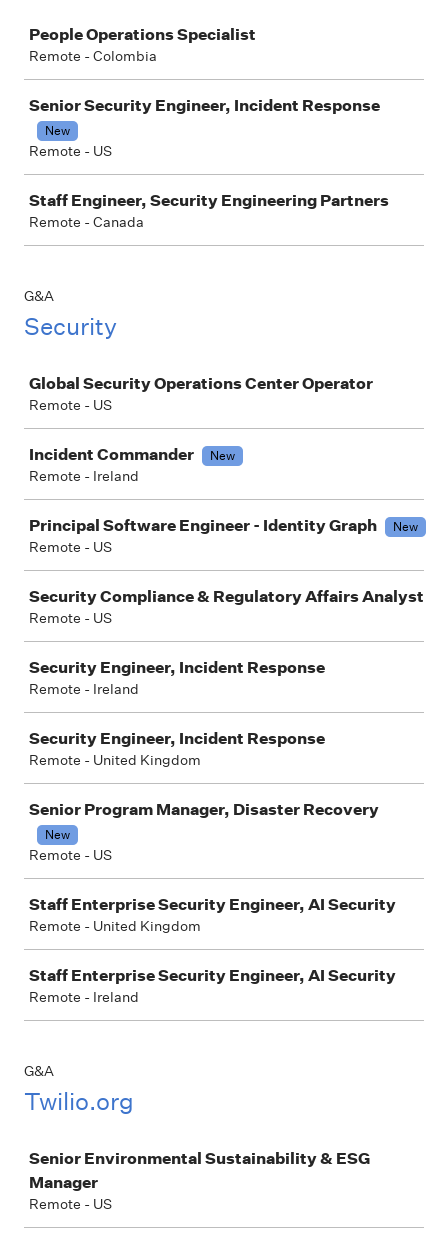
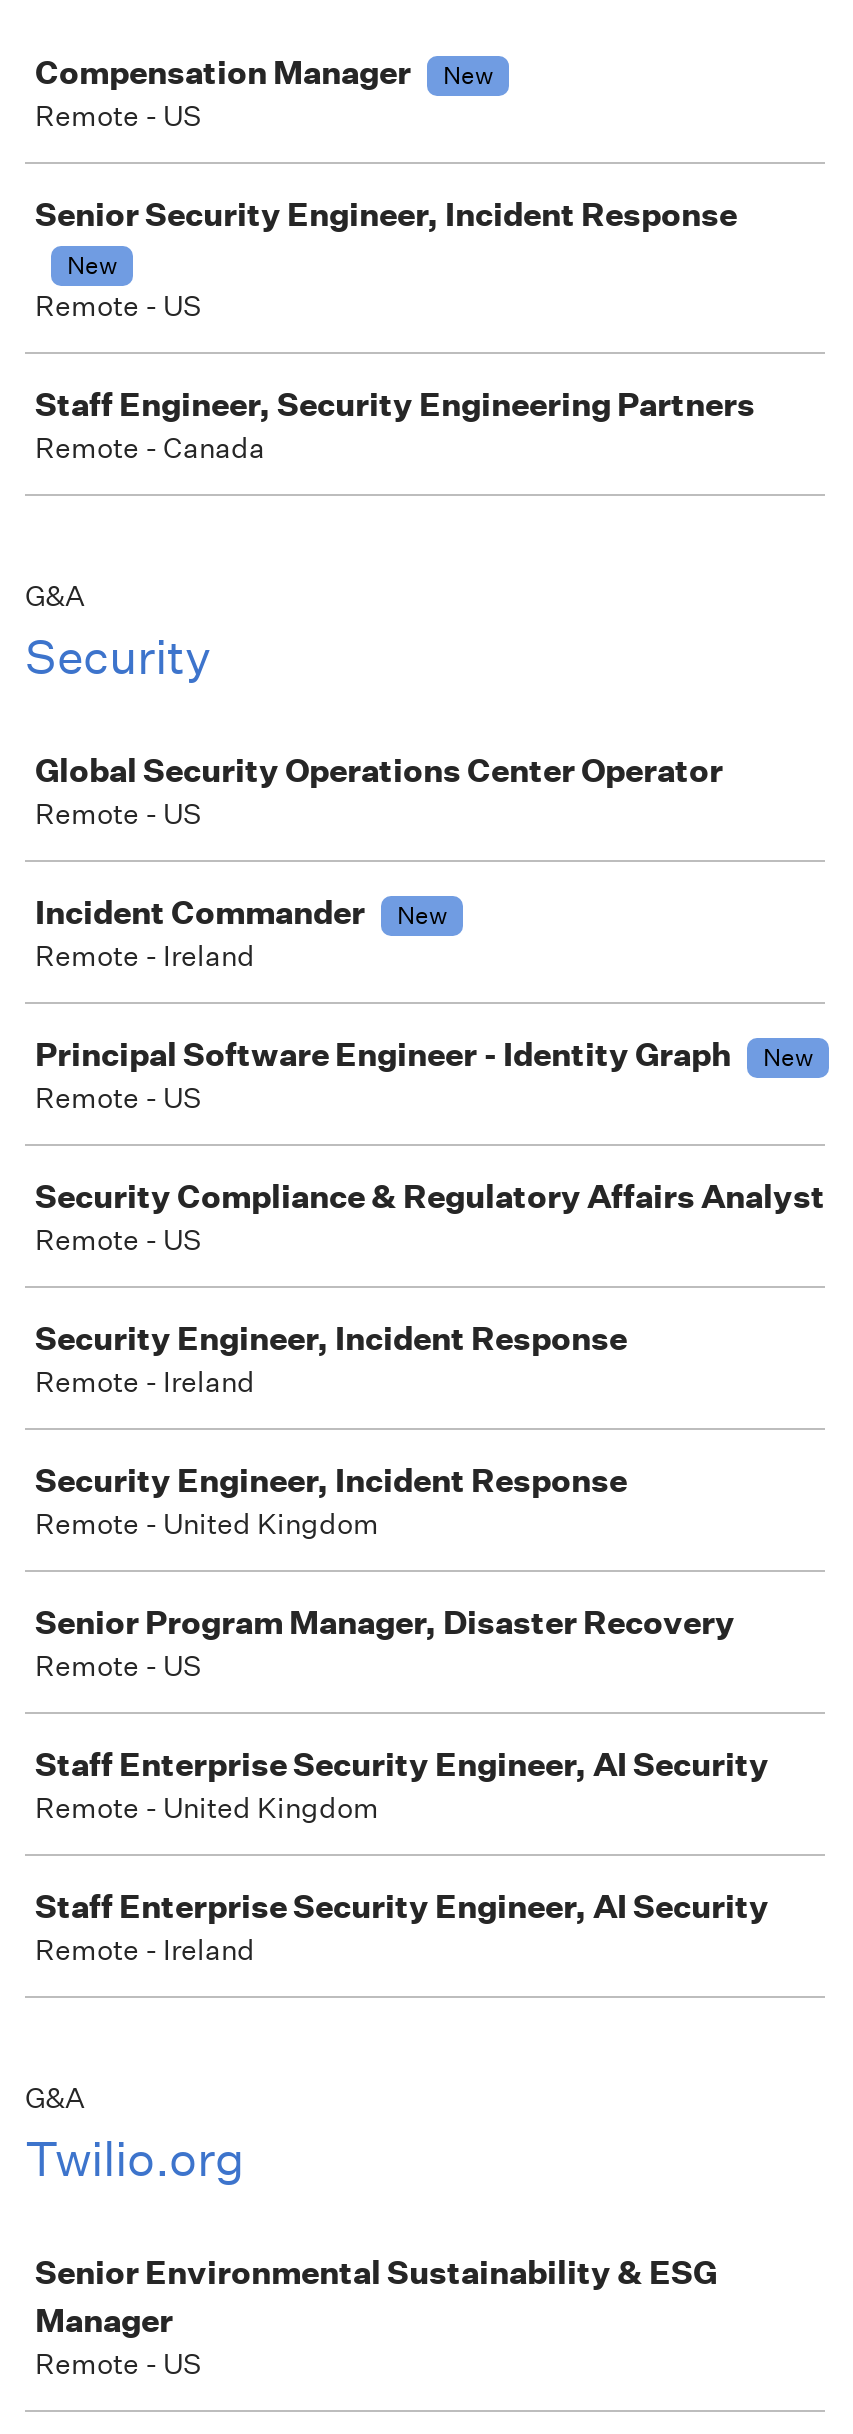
- People Operations Specialist
- Remote - Colombia
+ Compensation Manager
+ New
+ Remote - US

- New
